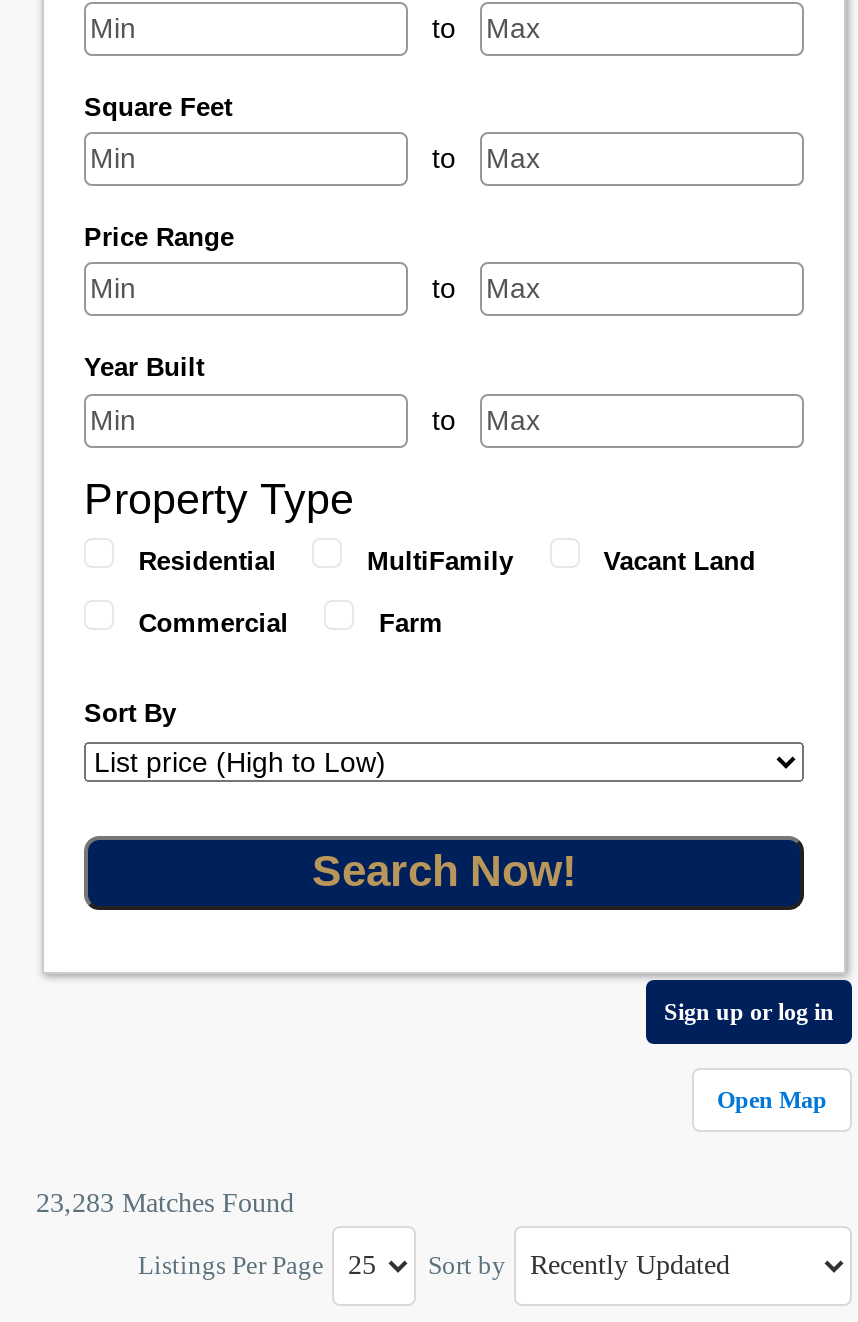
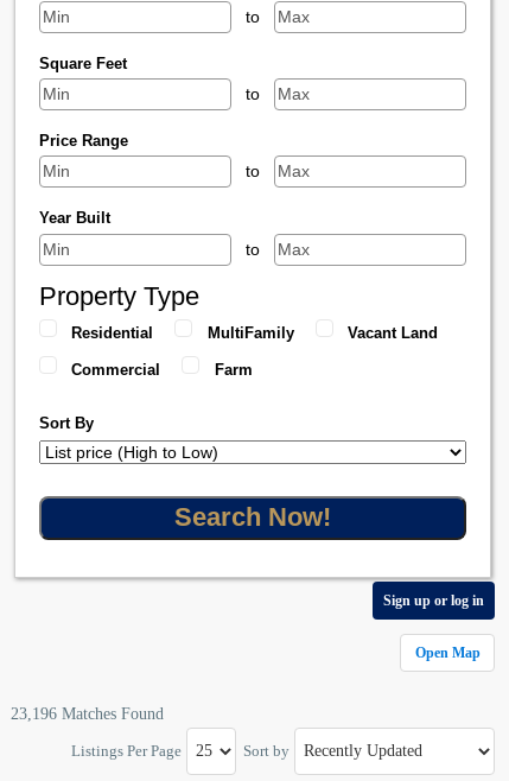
- 23,283 Matches Found
+ 23,196 Matches Found
